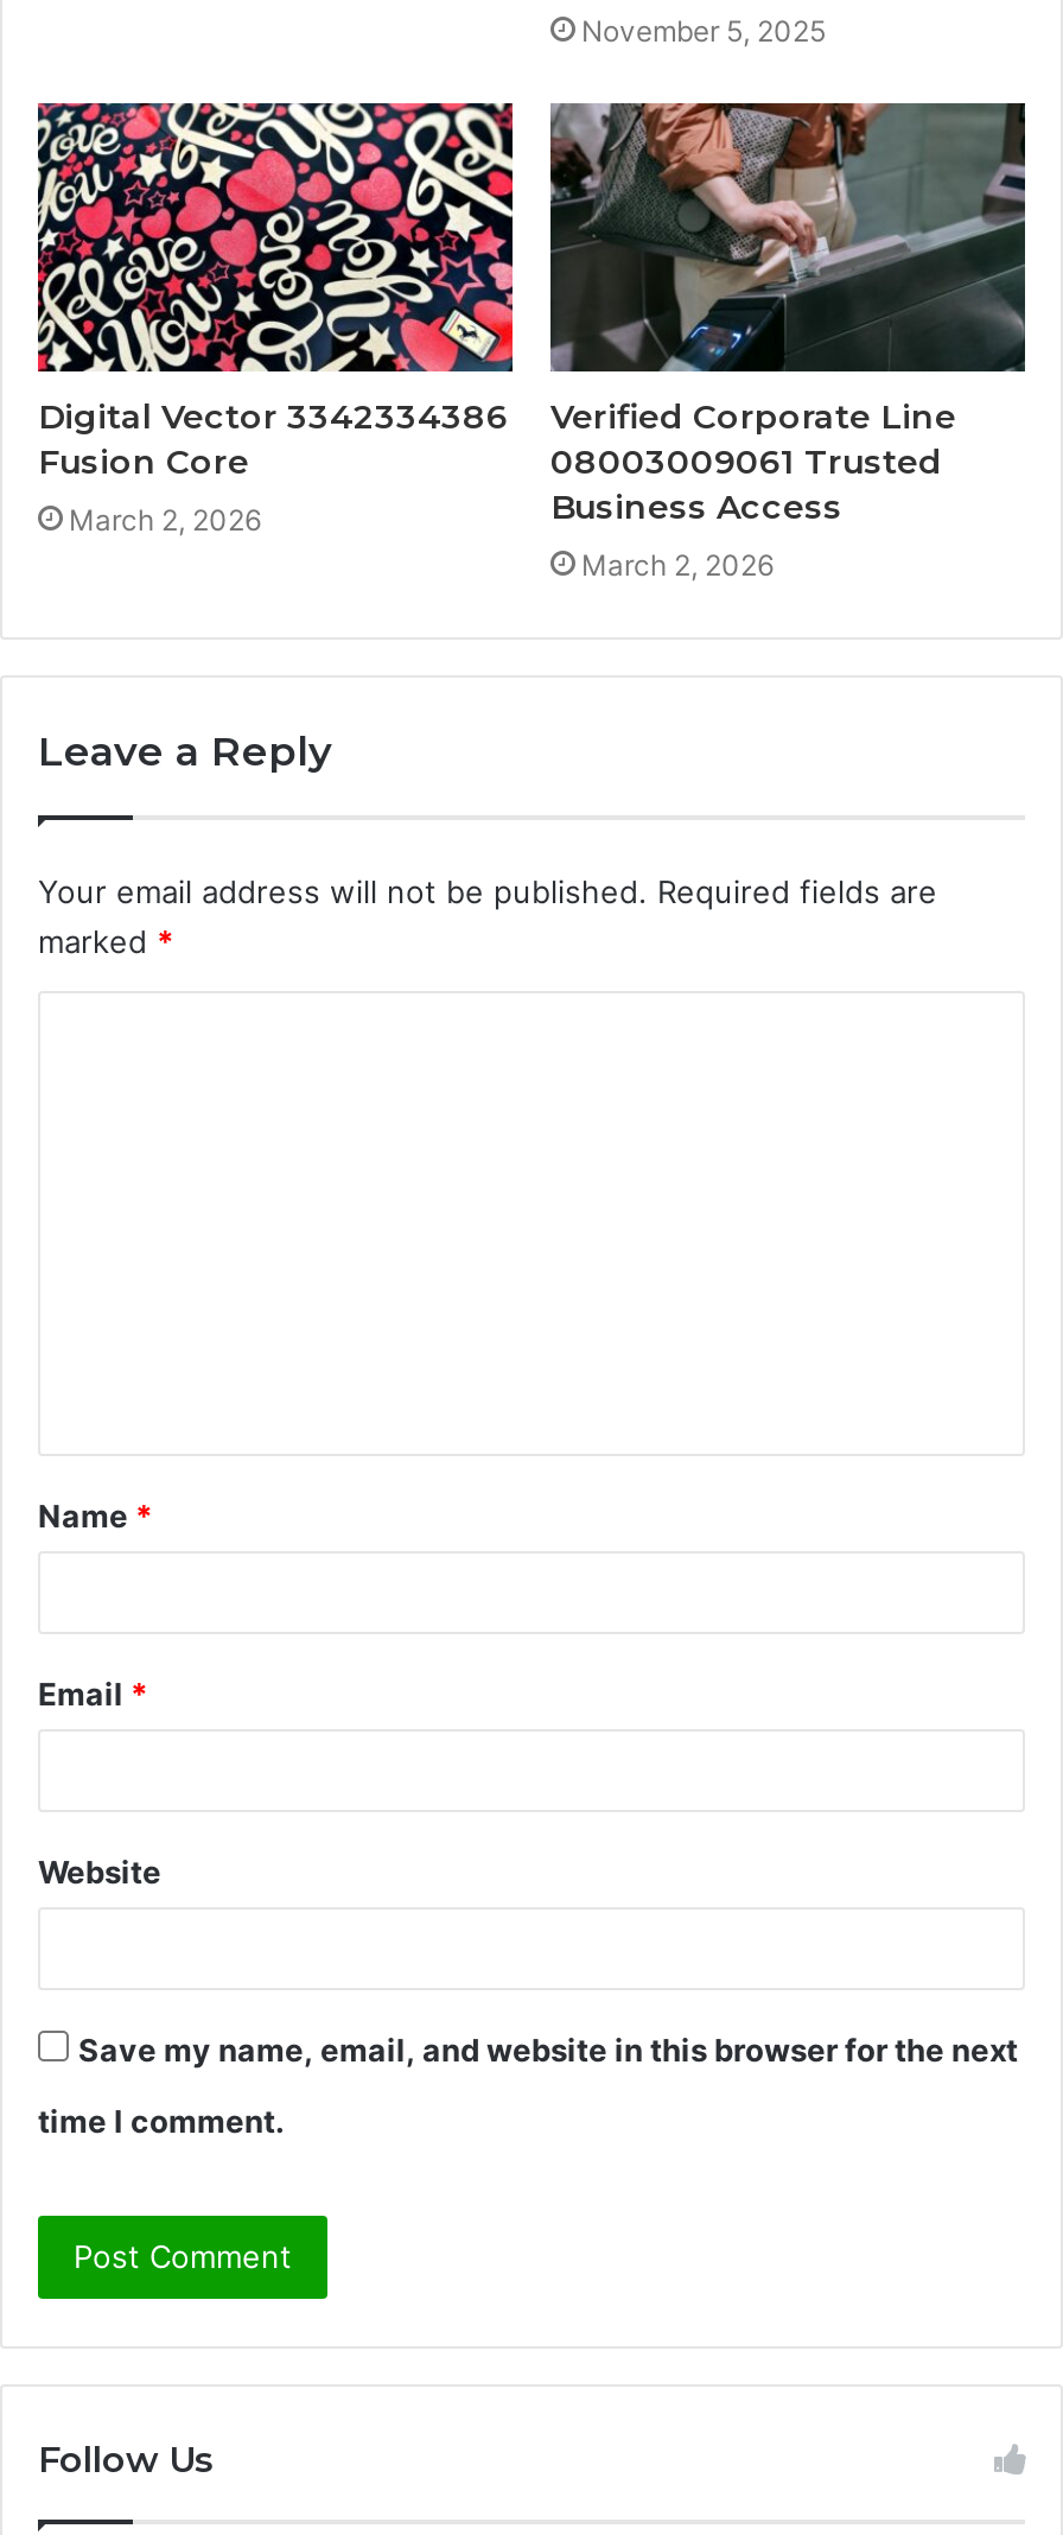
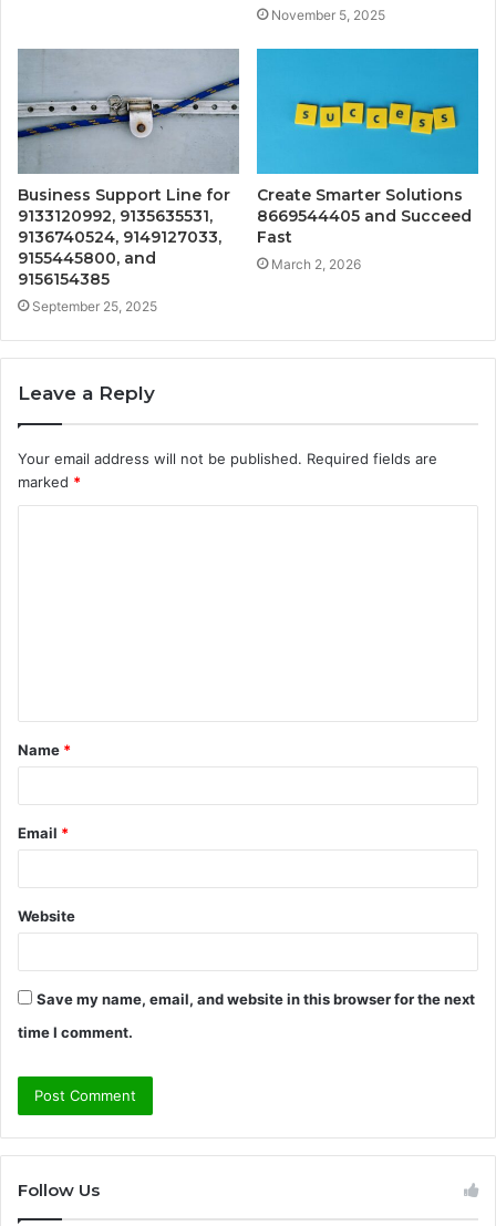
- [image]
- Digital Vector 3342334386
- Fusion Core
- March 2, 2026
+ [image]
+ Business Support Line for
+ 9133120992, 9135635531,
+ 9136740524, 9149127033,
+ 9155445800, and
+ 9156154385
+ September 25, 2025

- [image]
- Verified Corporate Line
- 08003009061 Trusted
- Business Access
+ [image]
+ Create Smarter Solutions
+ 8669544405 and Succeed
+ Fast
